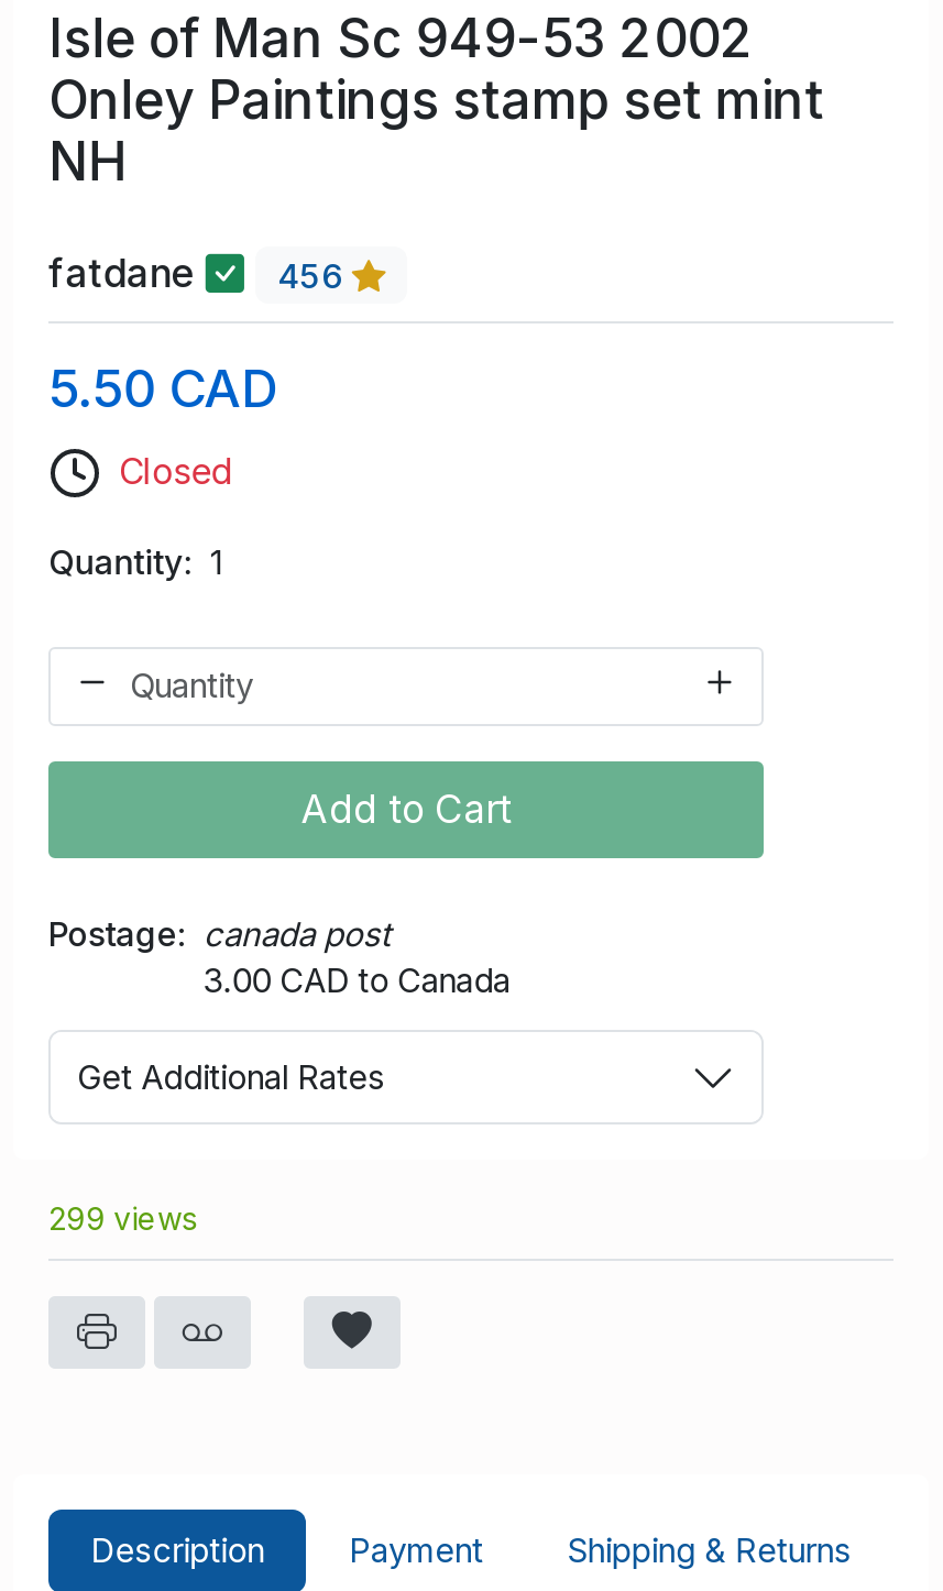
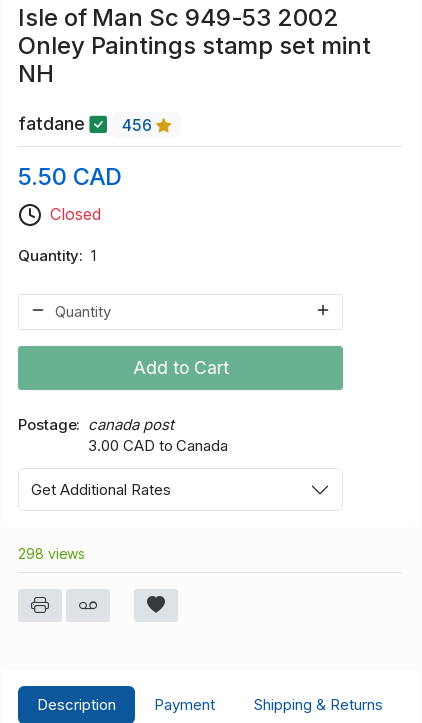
- 299 views
+ 298 views
